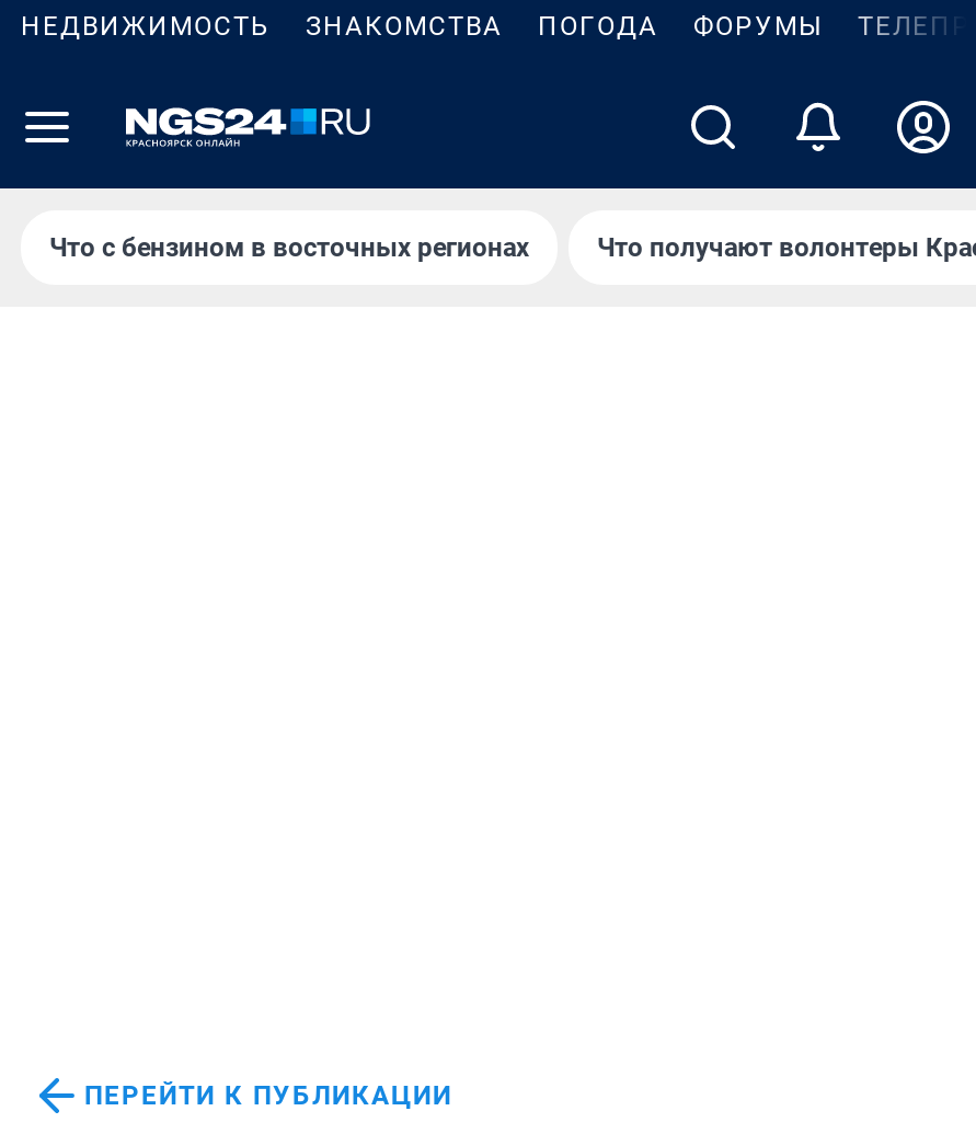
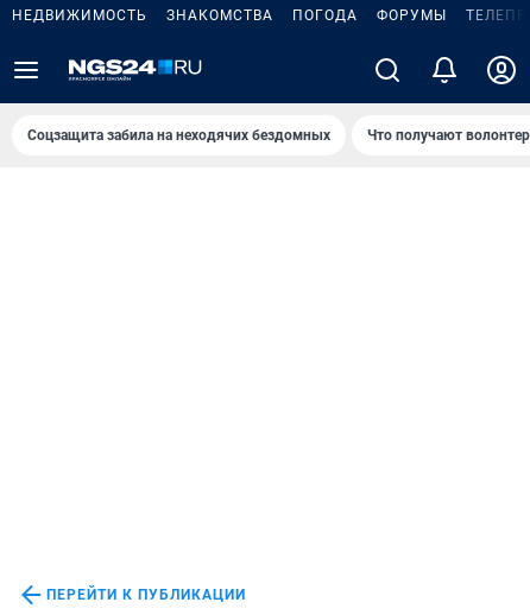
- Что с бензином в восточных регионах
+ Соцзащита забила на неходячих бездомных
